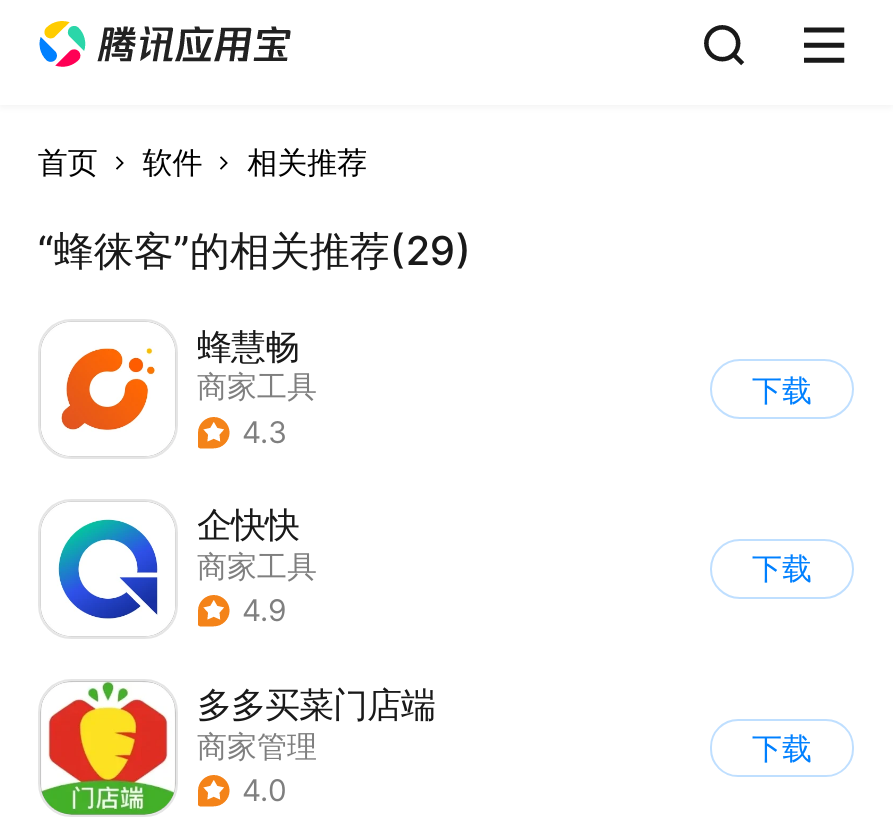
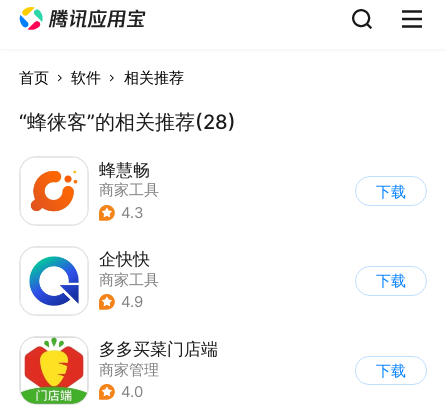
- “蜂徕客”的相关推荐(29)
+ “蜂徕客”的相关推荐(28)
